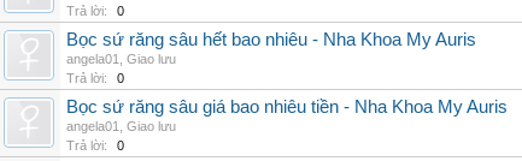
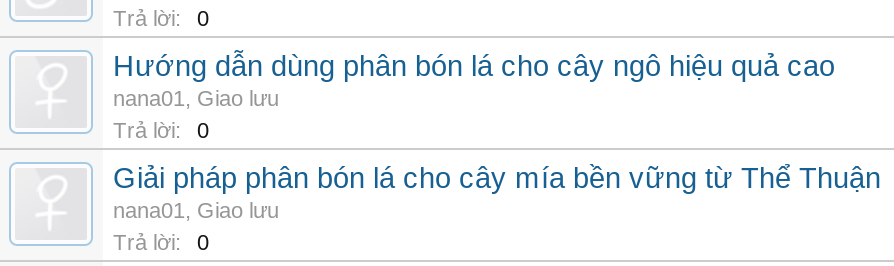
- Bọc sứ răng sâu hết bao nhiêu - Nha Khoa My Auris
- angela01, Giao lưu
+ Hướng dẫn dùng phân bón lá cho cây ngô hiệu quả cao
+ nana01, Giao lưu

- Bọc sứ răng sâu giá bao nhiêu tiền - Nha Khoa My Auris
- angela01, Giao lưu
+ Giải pháp phân bón lá cho cây mía bền vững từ Thể Thuận
+ nana01, Giao lưu
